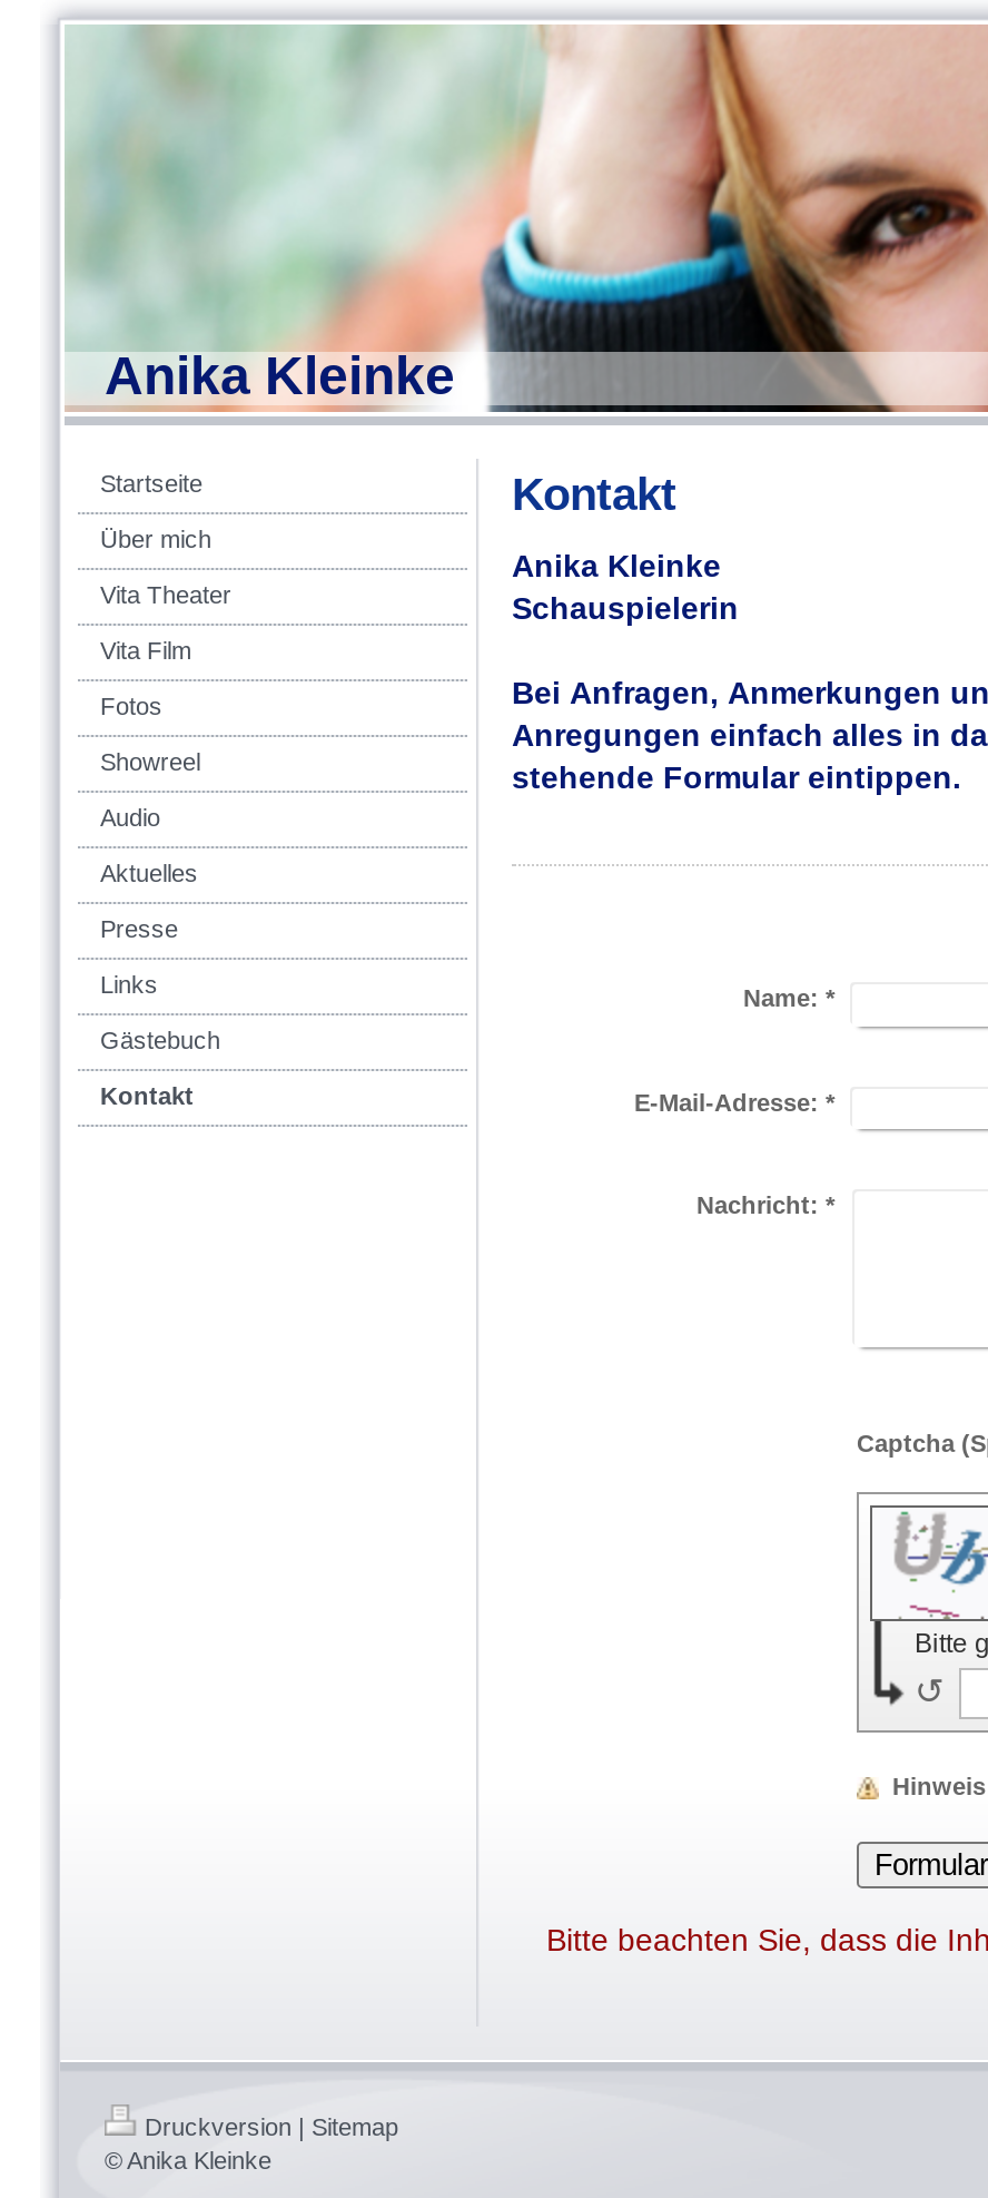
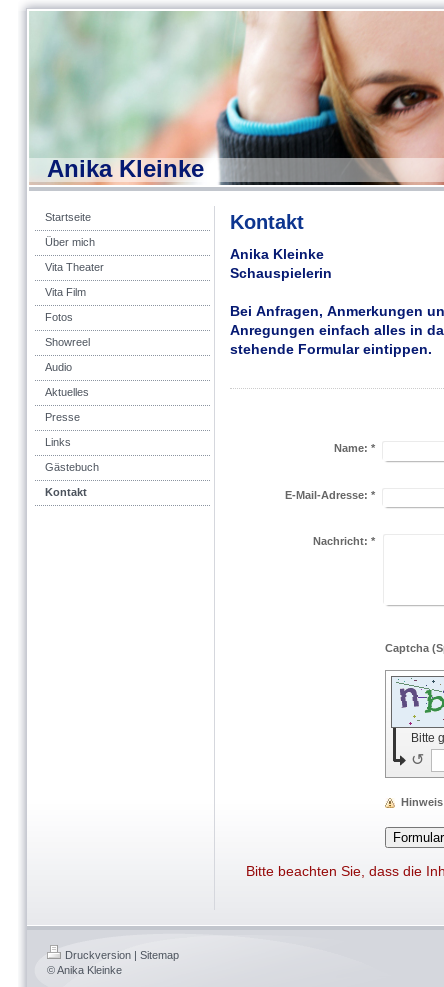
- [image]
+ [image]
